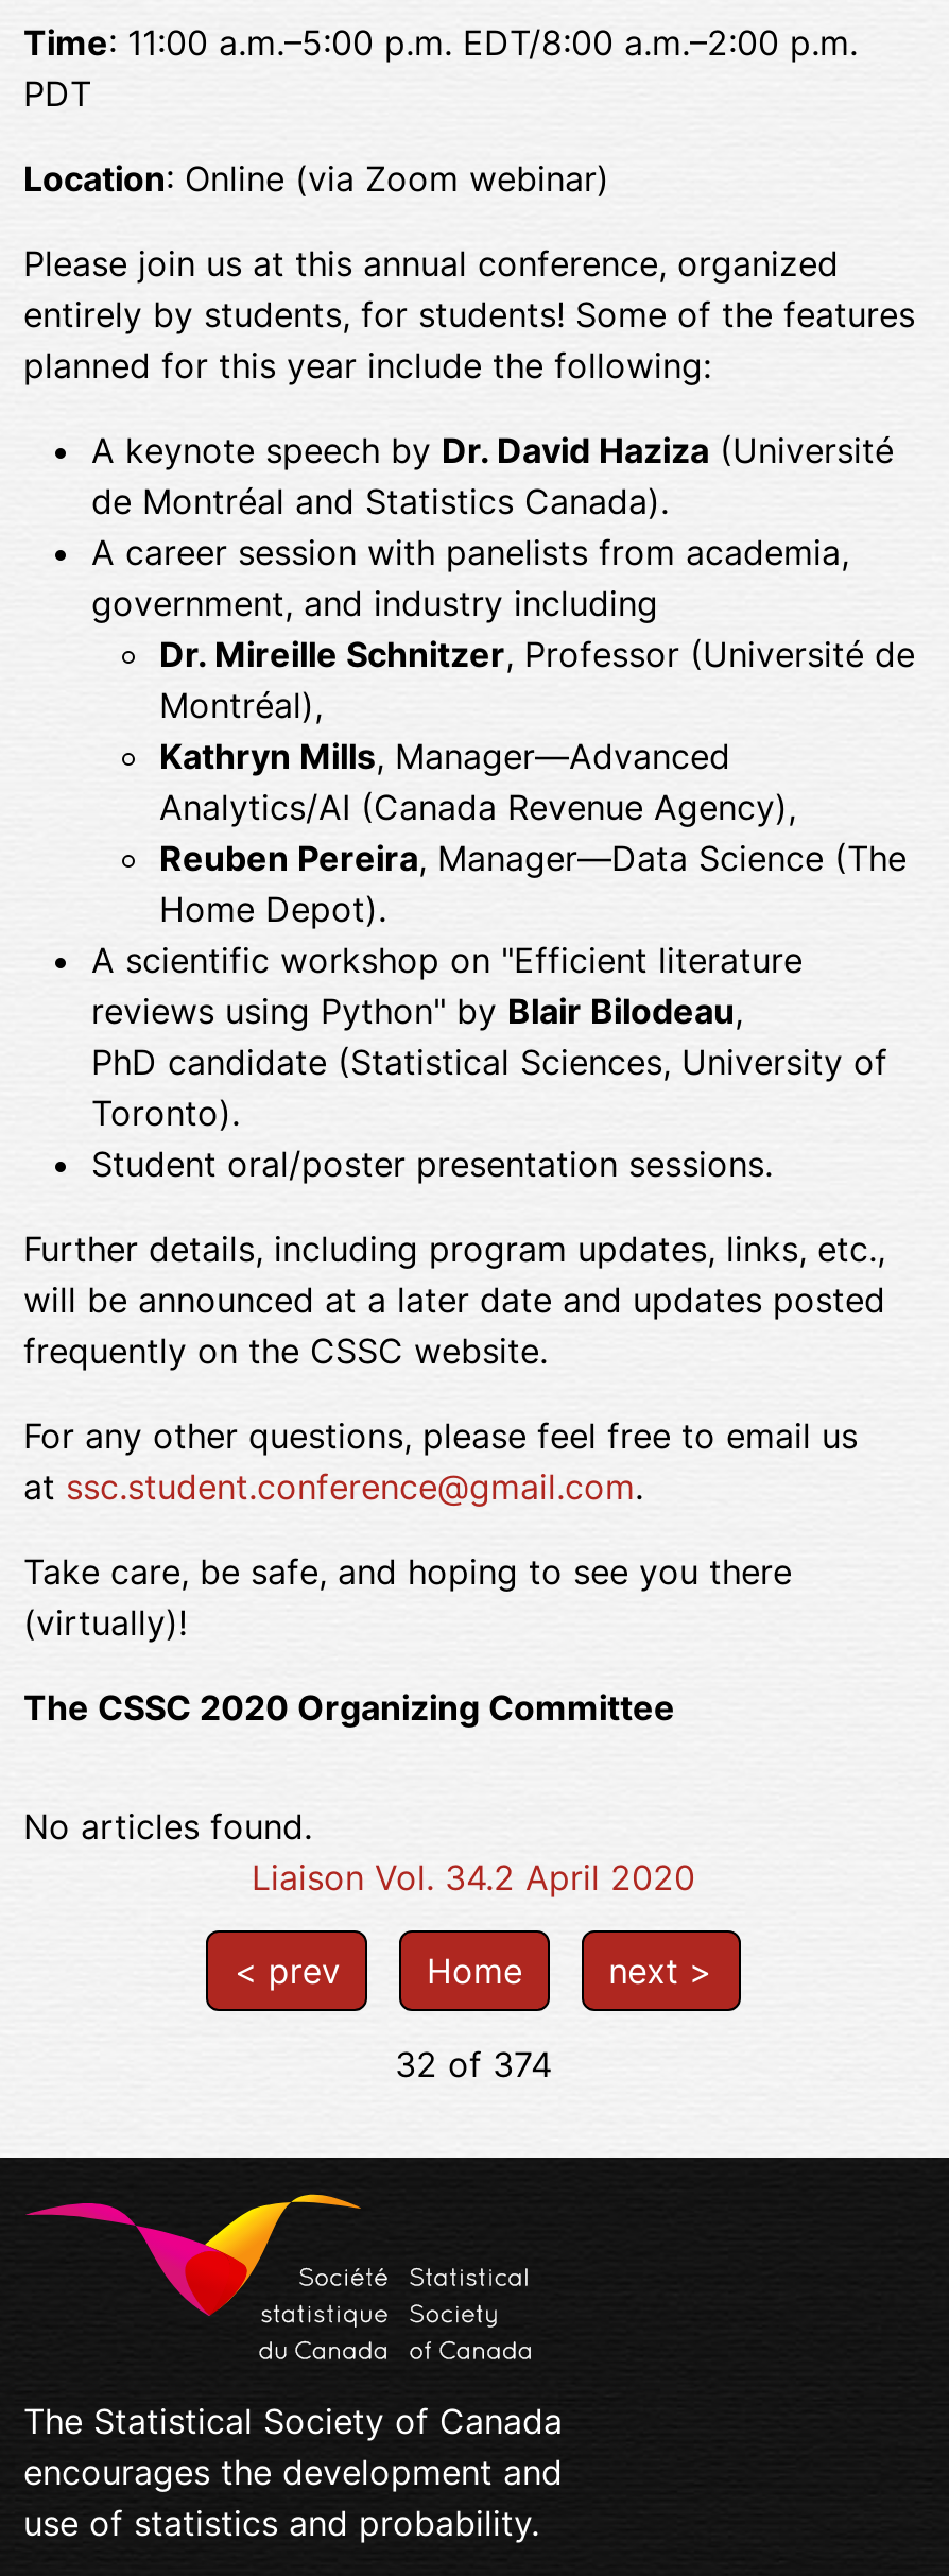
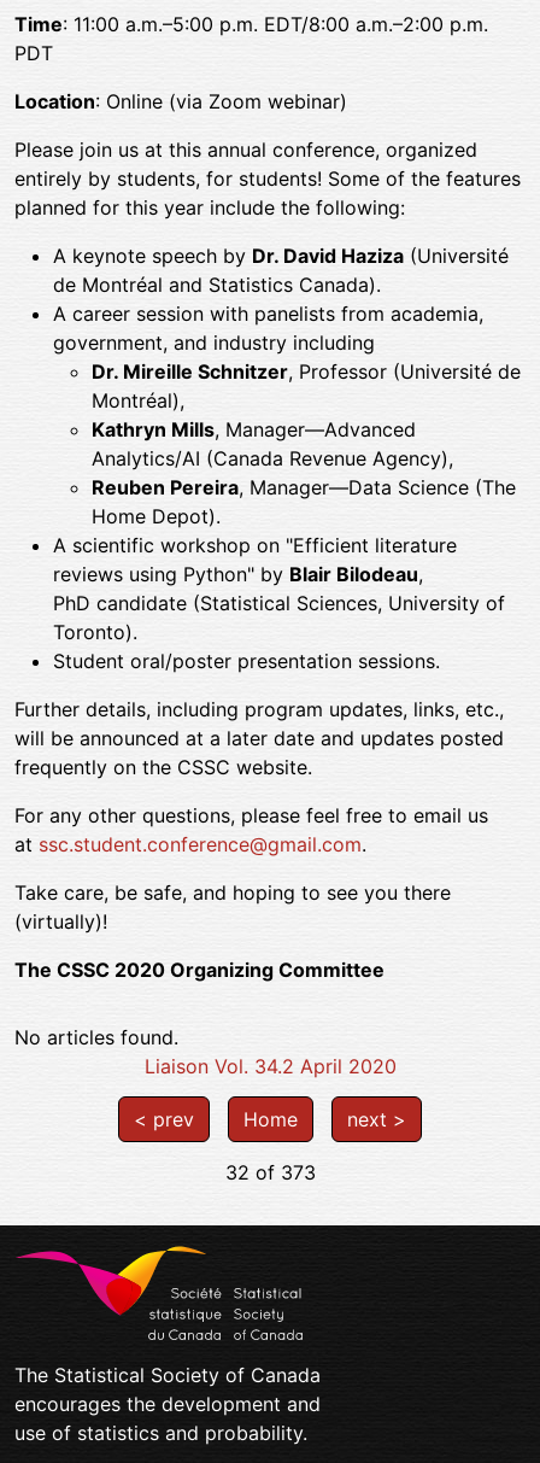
- 32 of 374
+ 32 of 373
